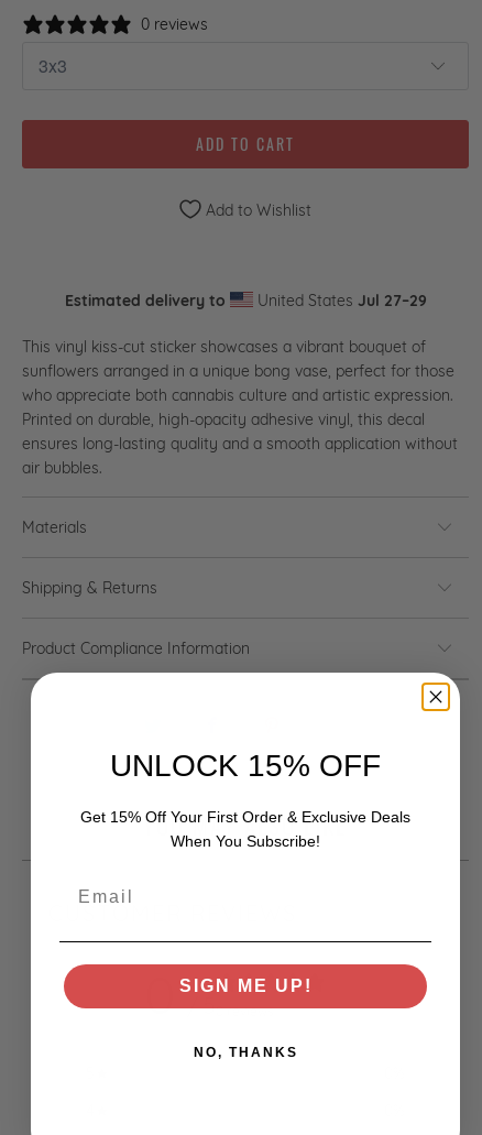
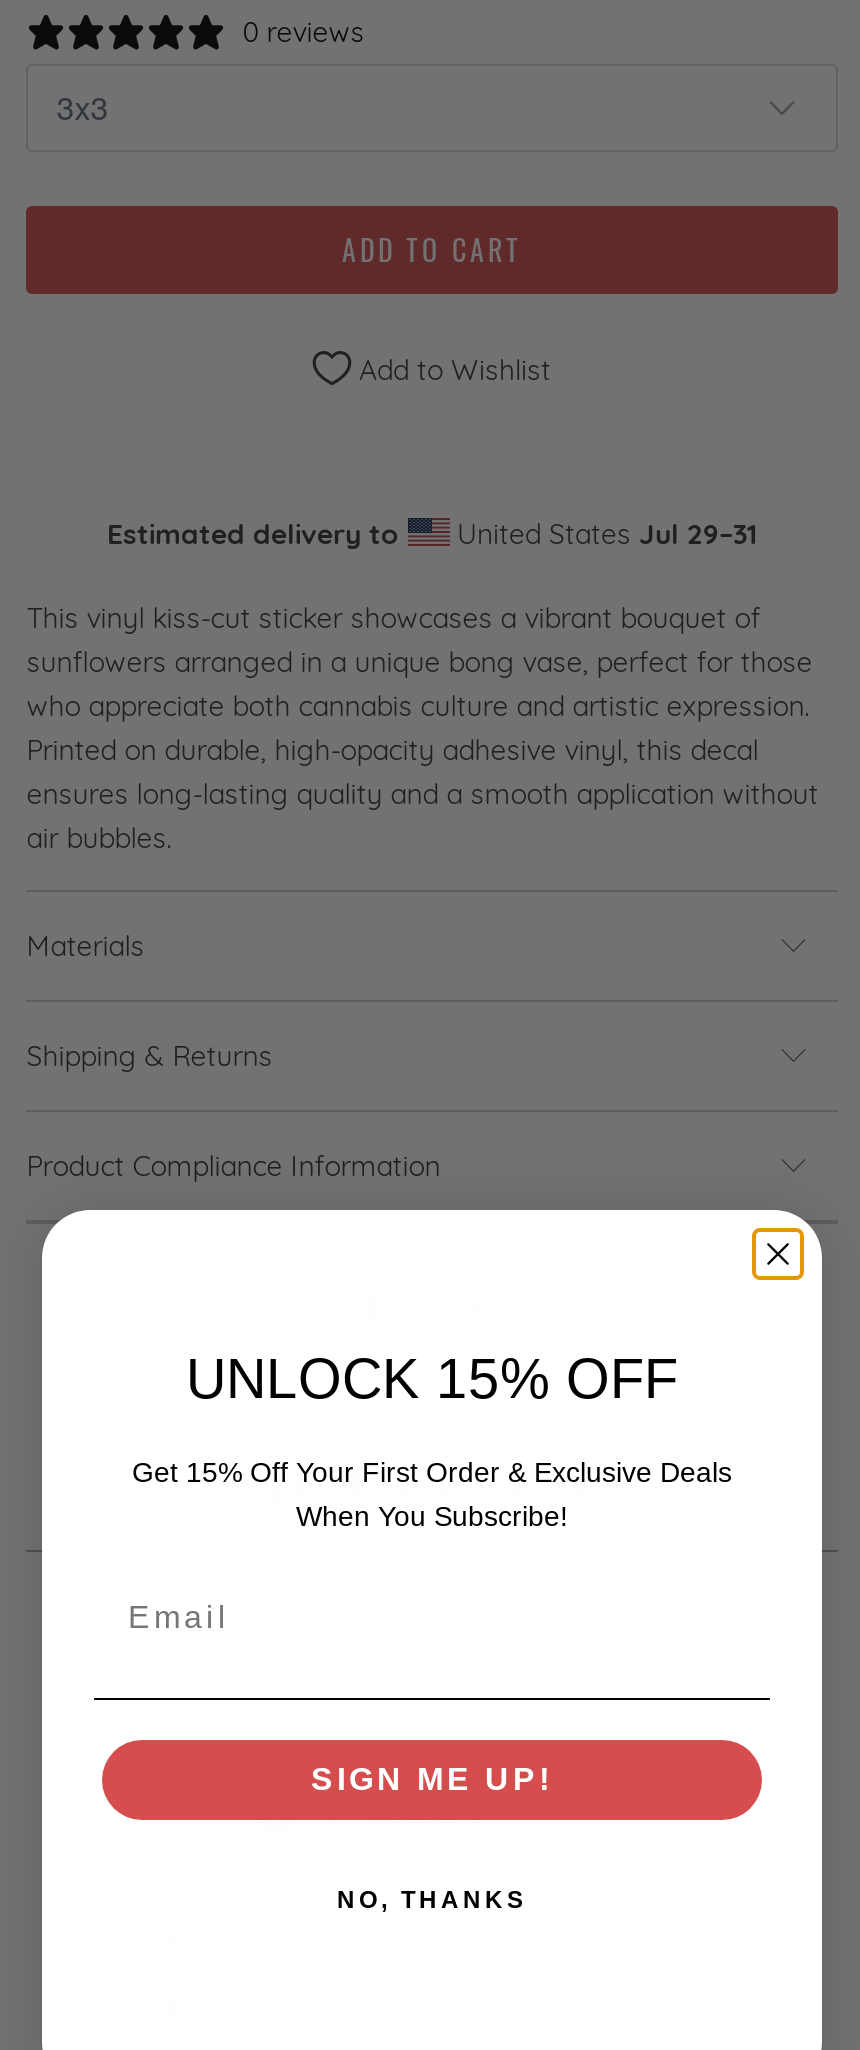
- United States Jul 27–29
+ United States Jul 29–31
